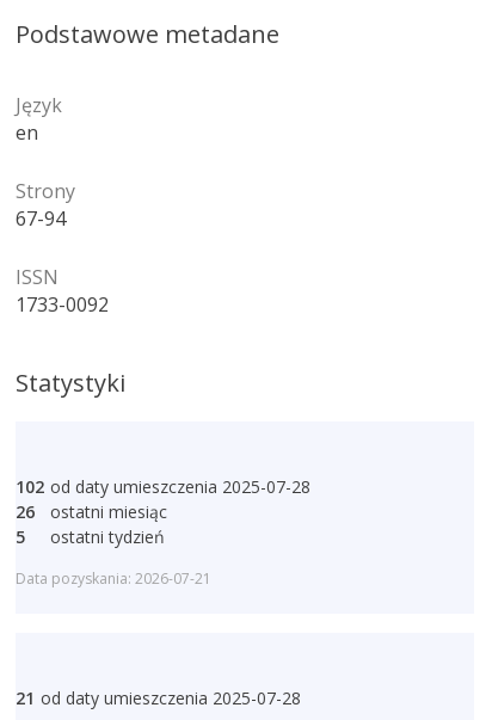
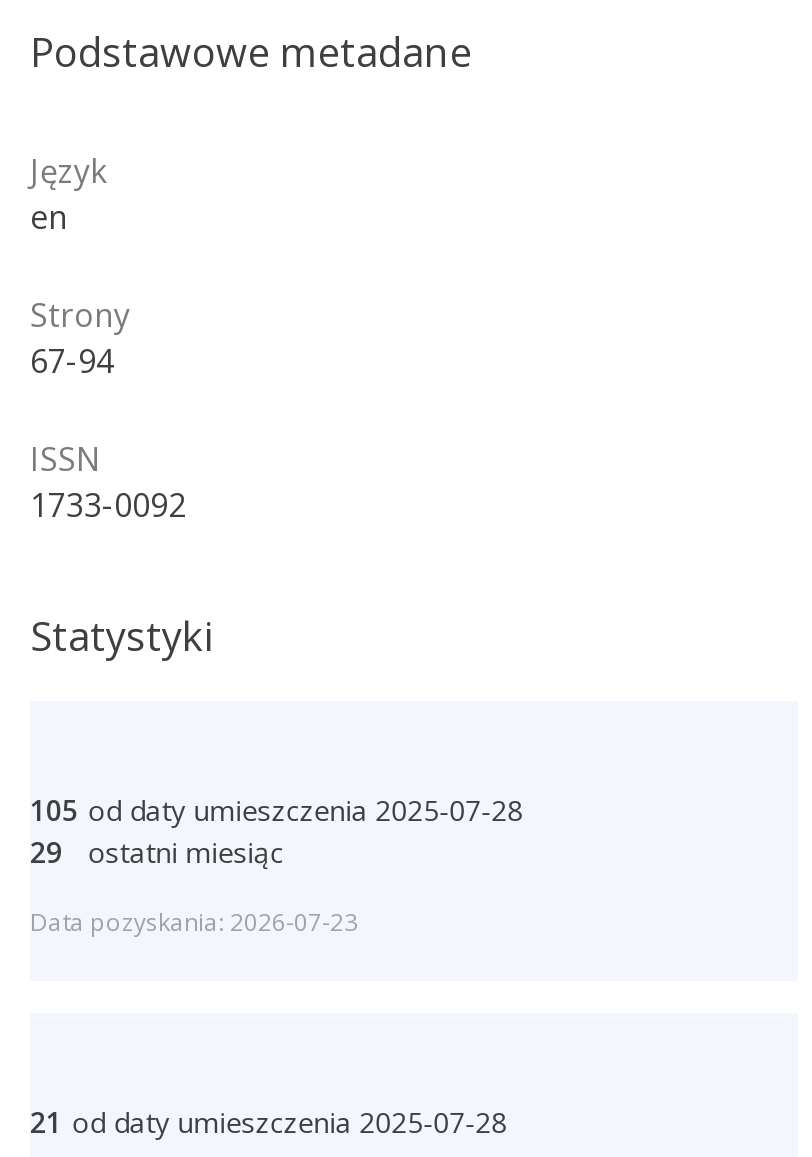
- 102 od daty umieszczenia 2025-07-28
+ 105 od daty umieszczenia 2025-07-28

- 26 ostatni miesiąc
+ 29 ostatni miesiąc

- 5
- ostatni tydzień
- Data pozyskania: 2026-07-21
+ Data pozyskania: 2026-07-23
